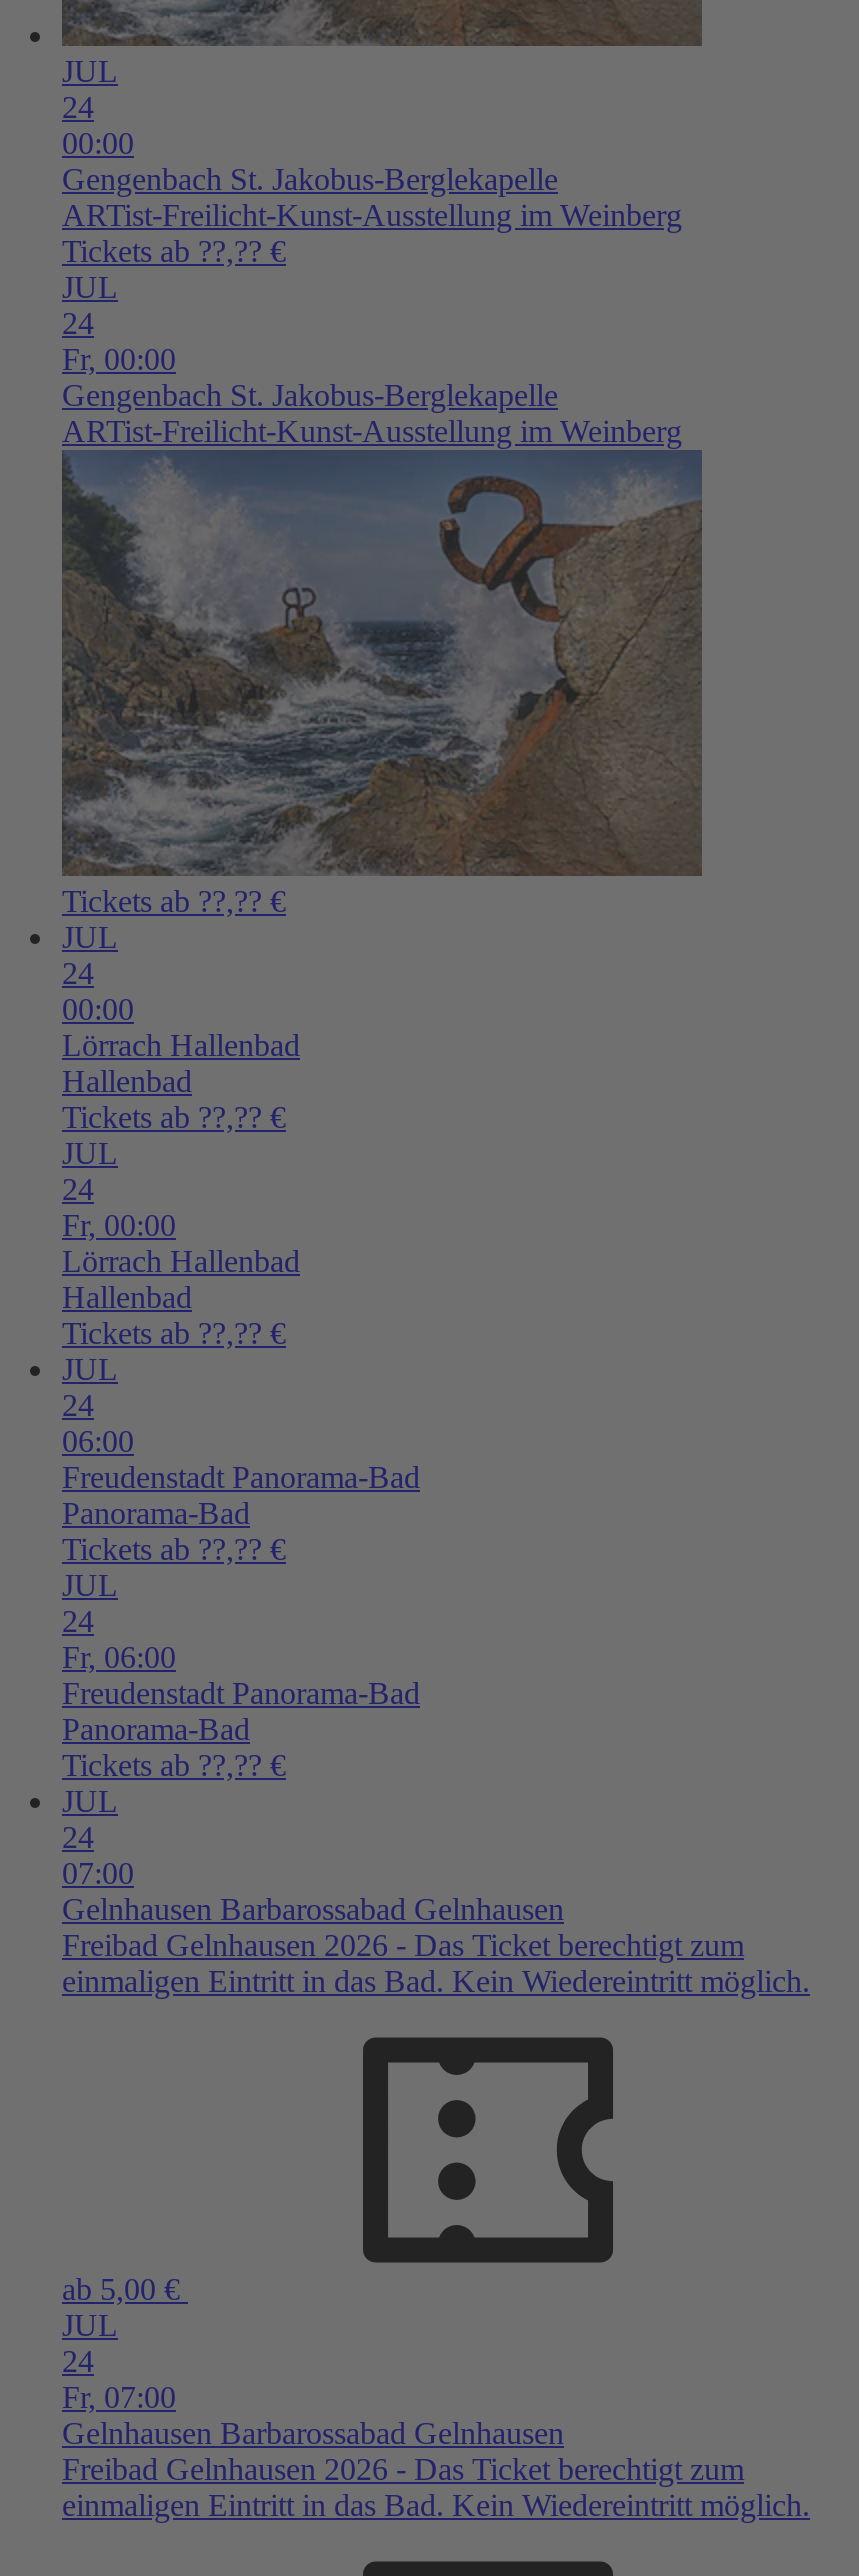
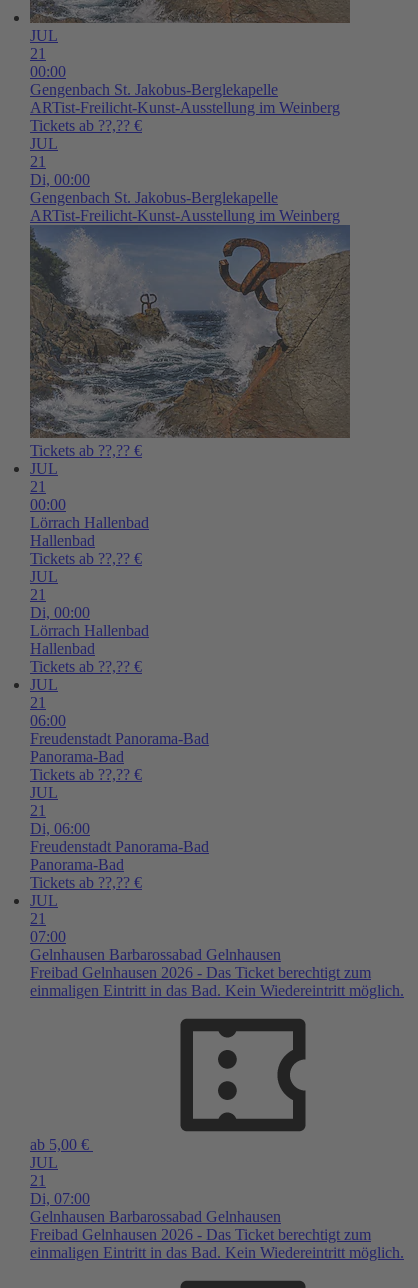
- 24
+ 21

- 24
- Fr, 00:00
+ 21
+ Di, 00:00

- 24
+ 21

- 24
- Fr, 00:00
+ 21
+ Di, 00:00

- 24
+ 21

- 24
- Fr, 06:00
+ 21
+ Di, 06:00

- 24
+ 21

- 24
- Fr, 07:00
+ 21
+ Di, 07:00
